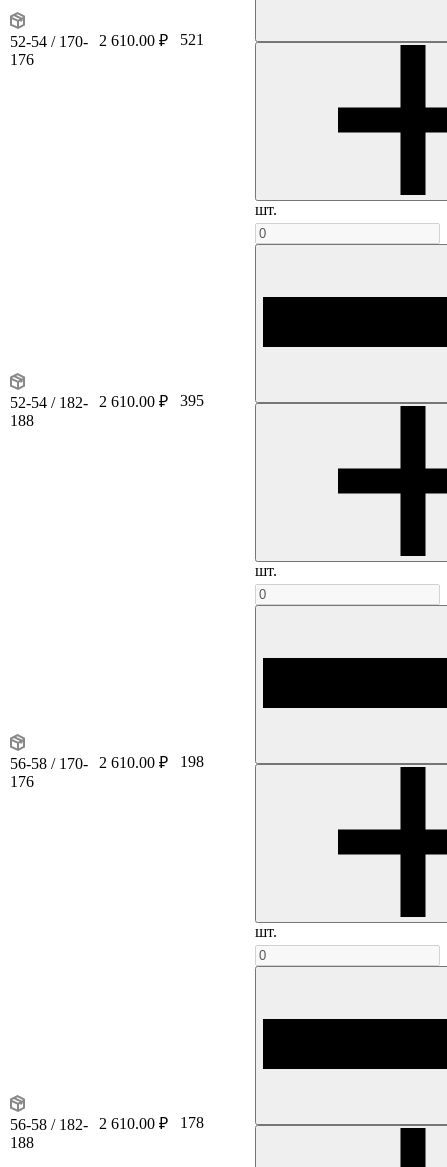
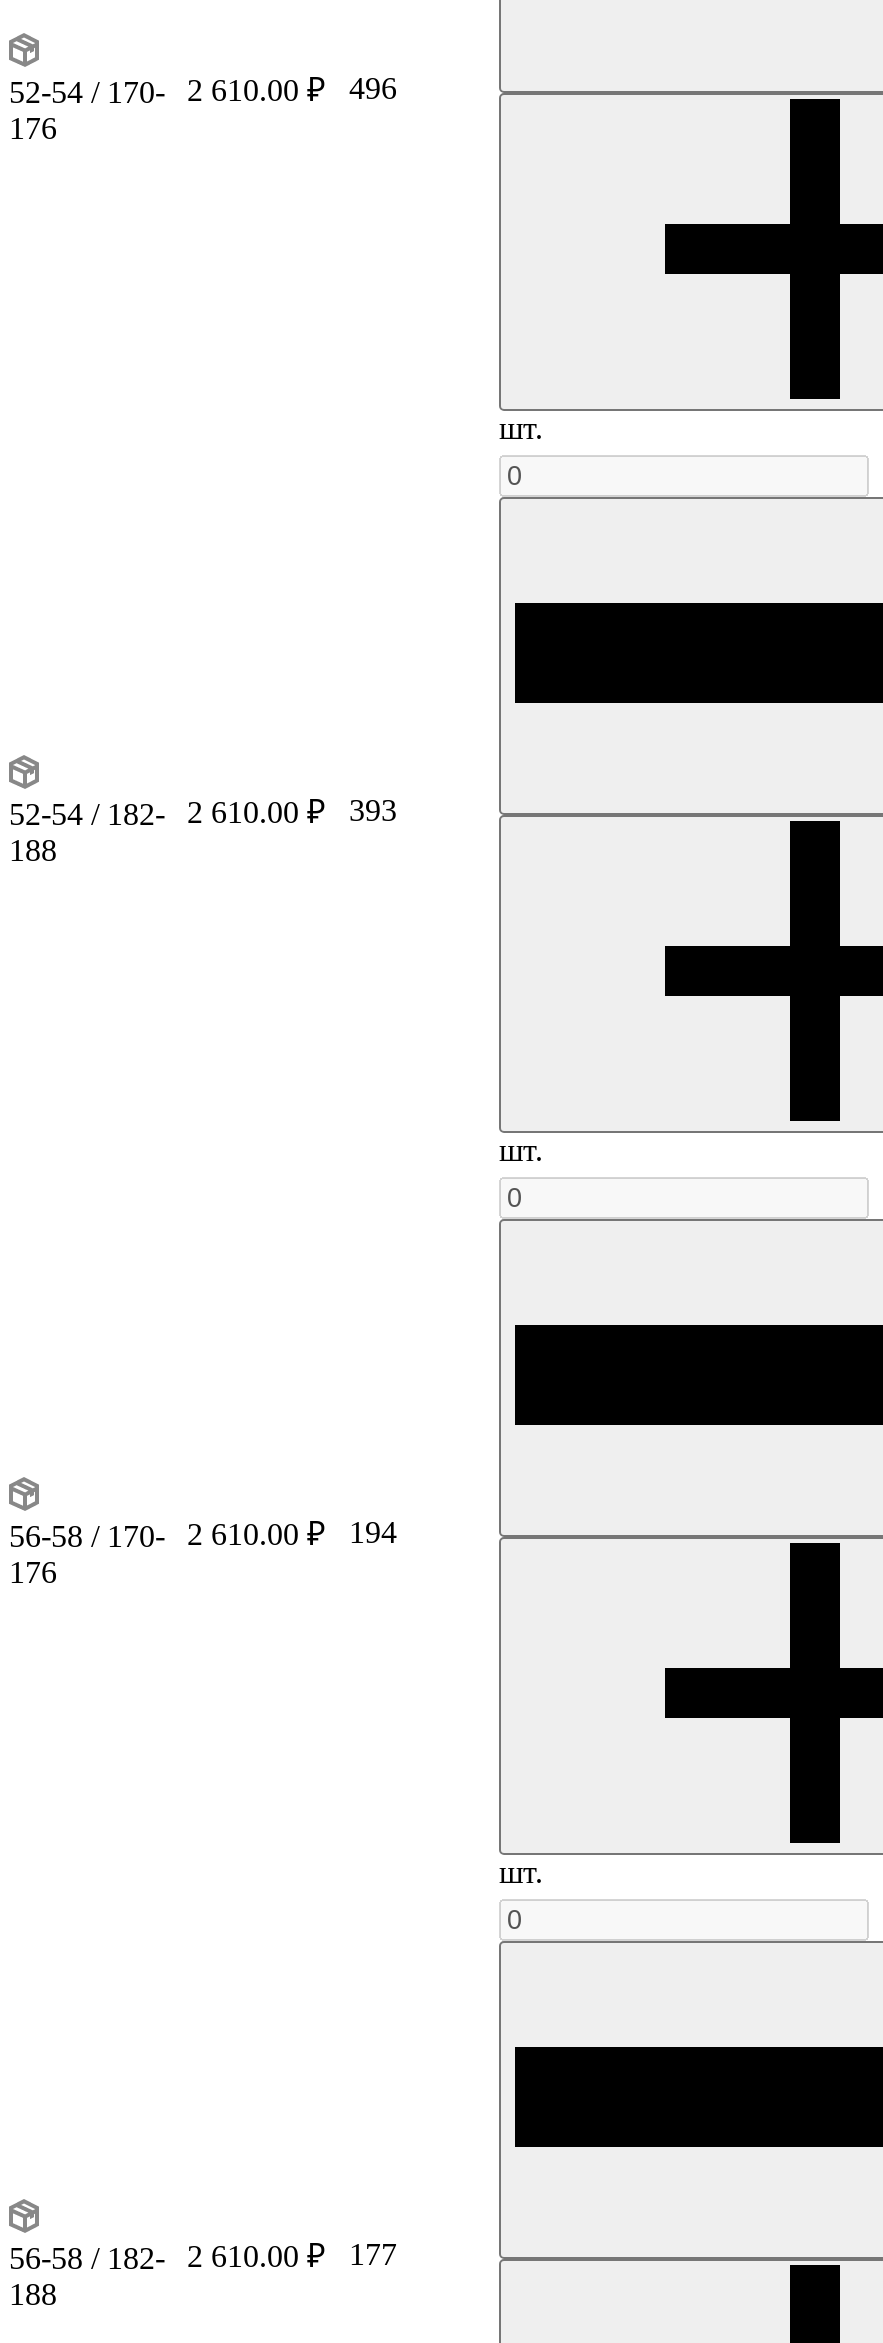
- 52-54 / 170- 2 610.00 ₽ 521
+ 52-54 / 170- 2 610.00 ₽ 496

- 52-54 / 182- 2 610.00 ₽ 395
+ 52-54 / 182- 2 610.00 ₽ 393

- 56-58 / 170- 2 610.00 ₽ 198
+ 56-58 / 170- 2 610.00 ₽ 194

- 56-58 / 182- 2 610.00 ₽ 178
+ 56-58 / 182- 2 610.00 ₽ 177
